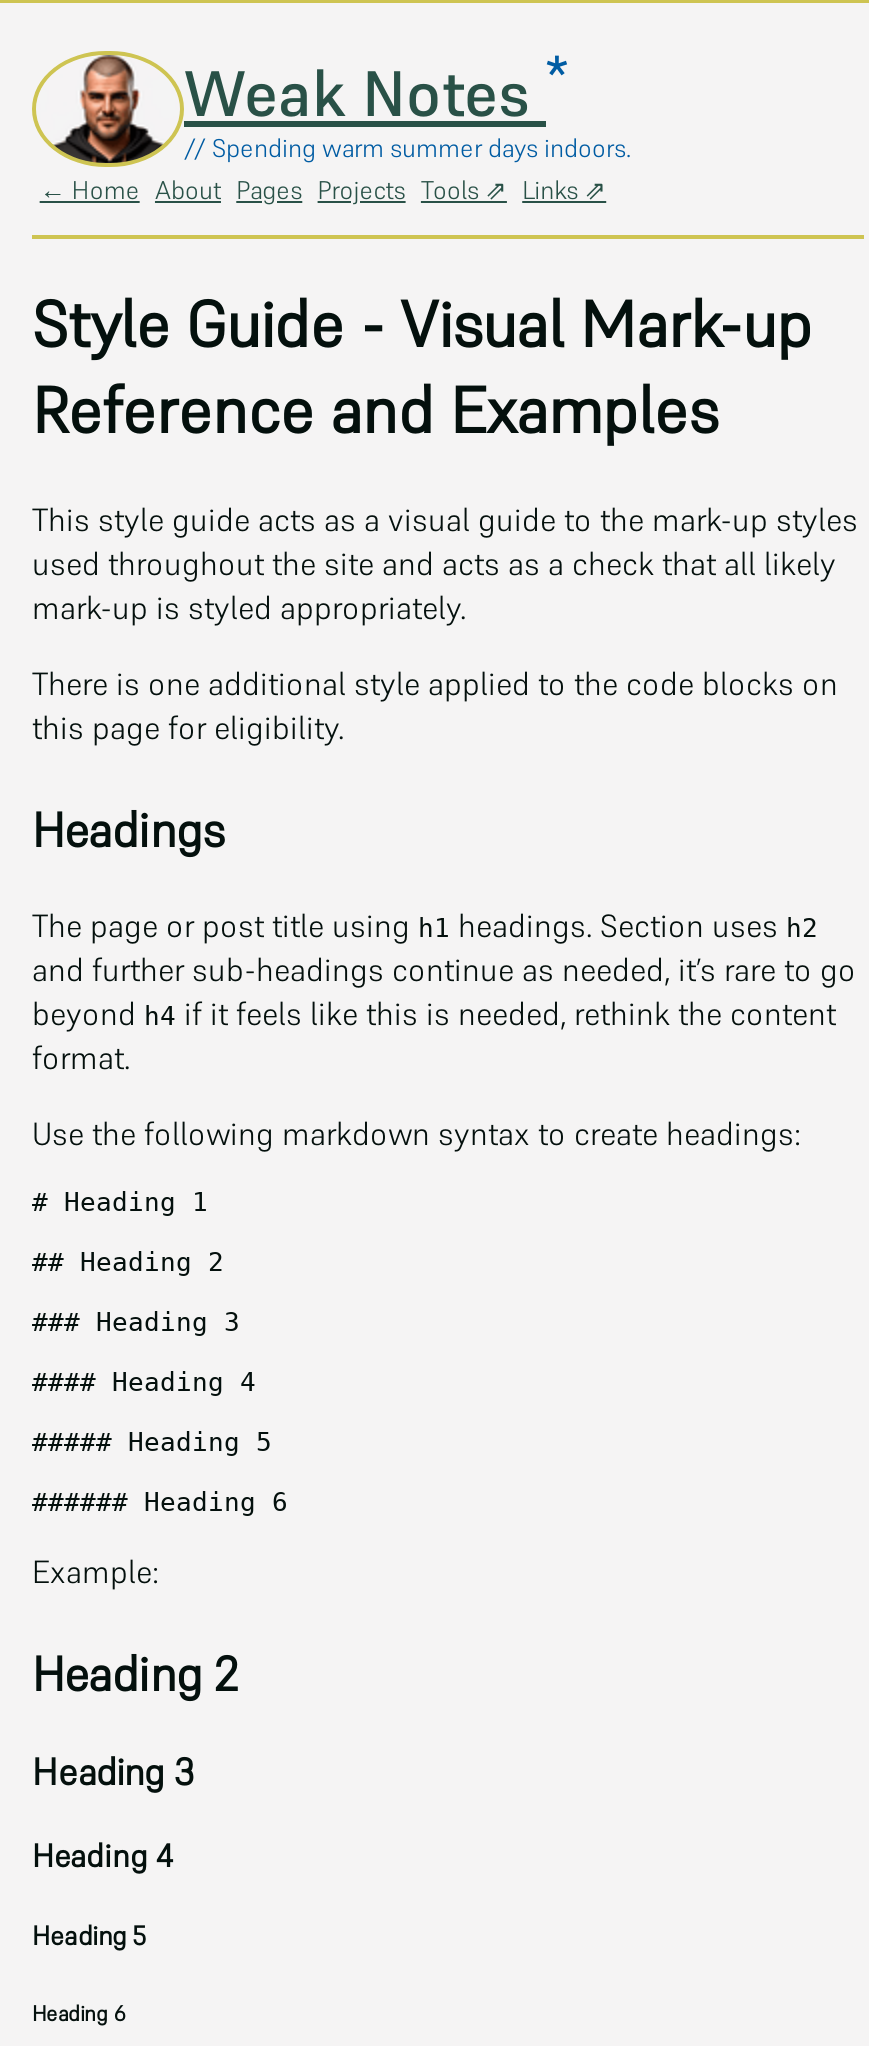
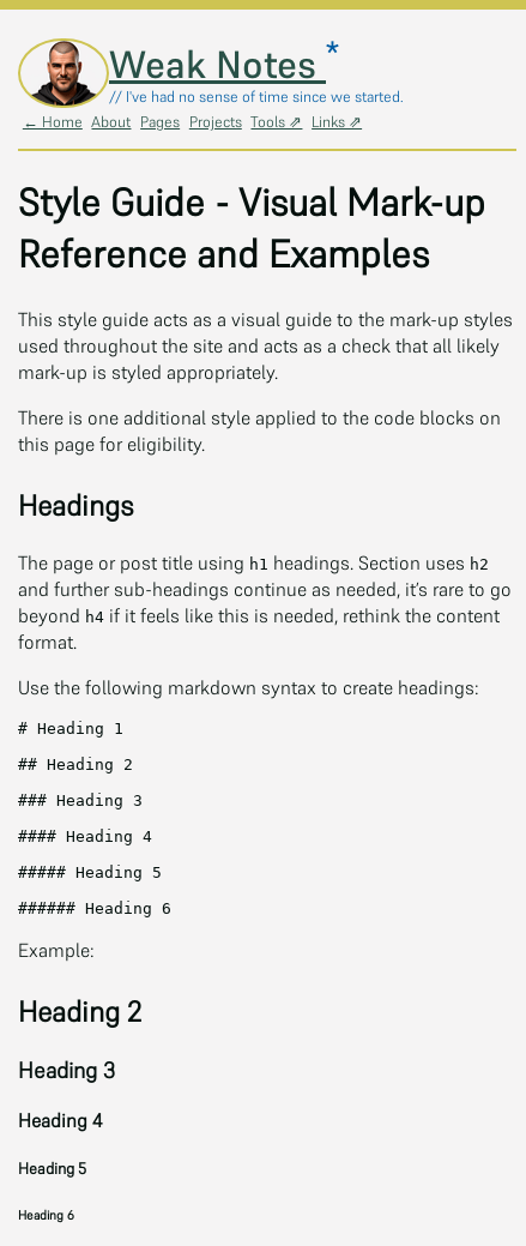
- // Spending warm summer days indoors.
+ // I've had no sense of time since we started.
